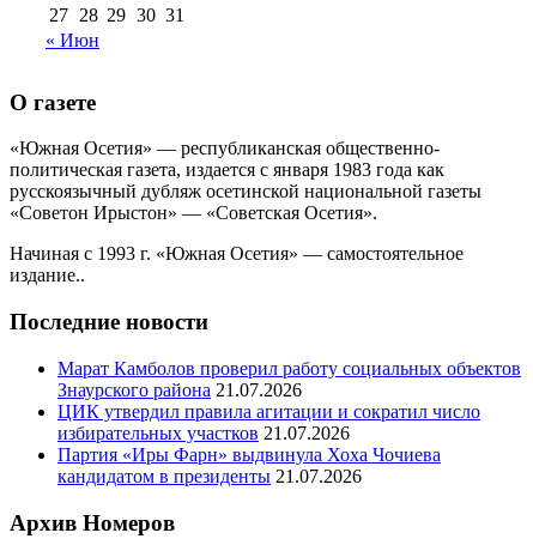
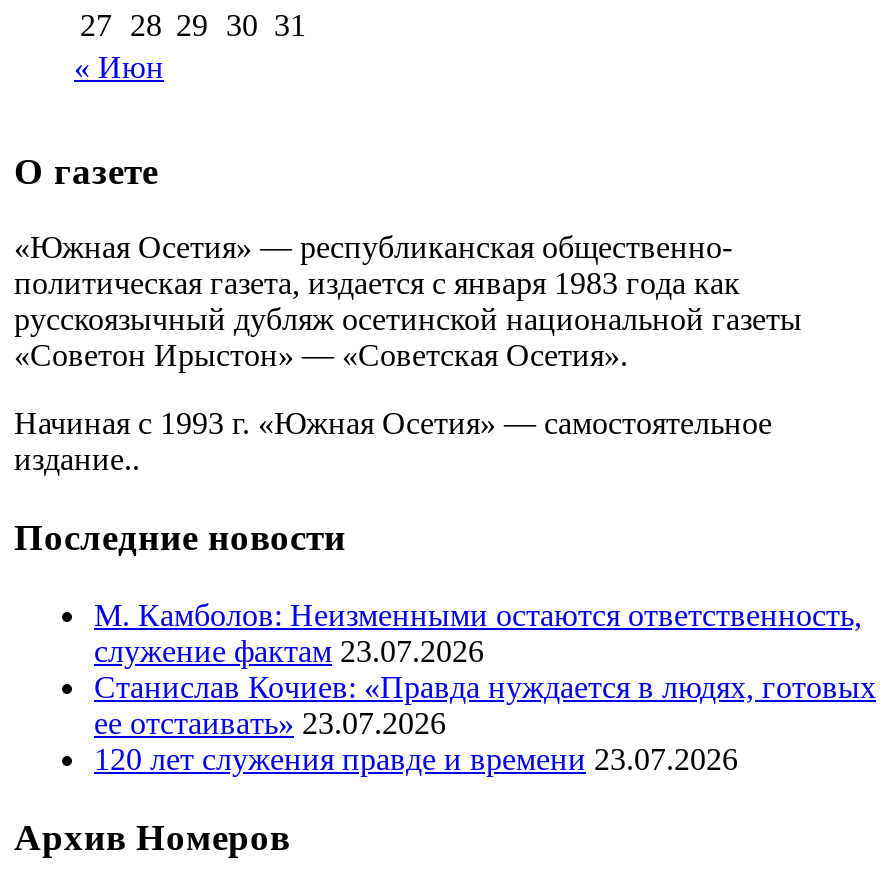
- Марат Камболов проверил работу социальных объектов
- Знаурского района 21.07.2026
- ЦИК утвердил правила агитации и сократил число
- избирательных участков 21.07.2026
- Партия «Иры Фарн» выдвинула Хоха Чочиева
- кандидатом в президенты 21.07.2026
+ М. Камболов: Неизменными остаются ответственность,
+ служение фактам 23.07.2026
+ Станислав Кочиев: «Правда нуждается в людях, готовых
+ ее отстаивать» 23.07.2026
+ 120 лет служения правде и времени 23.07.2026
